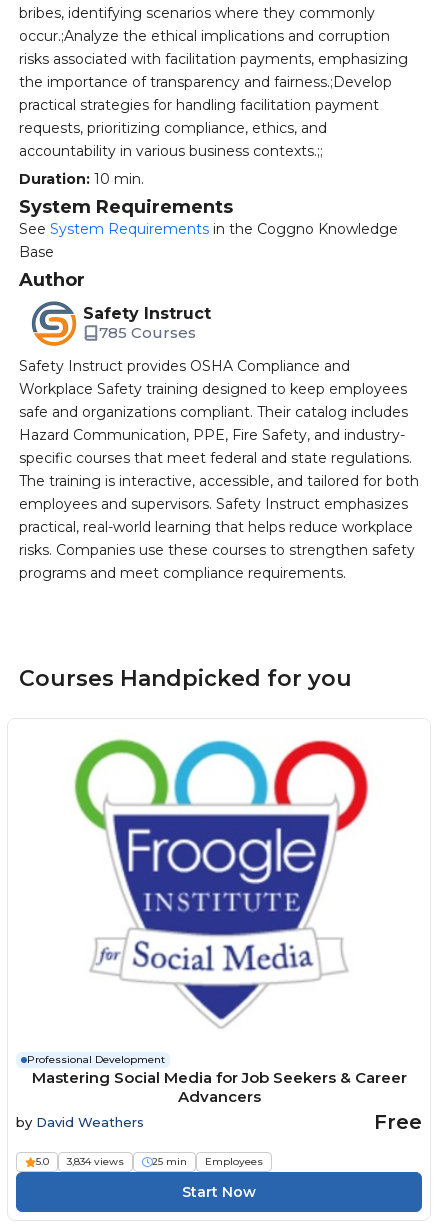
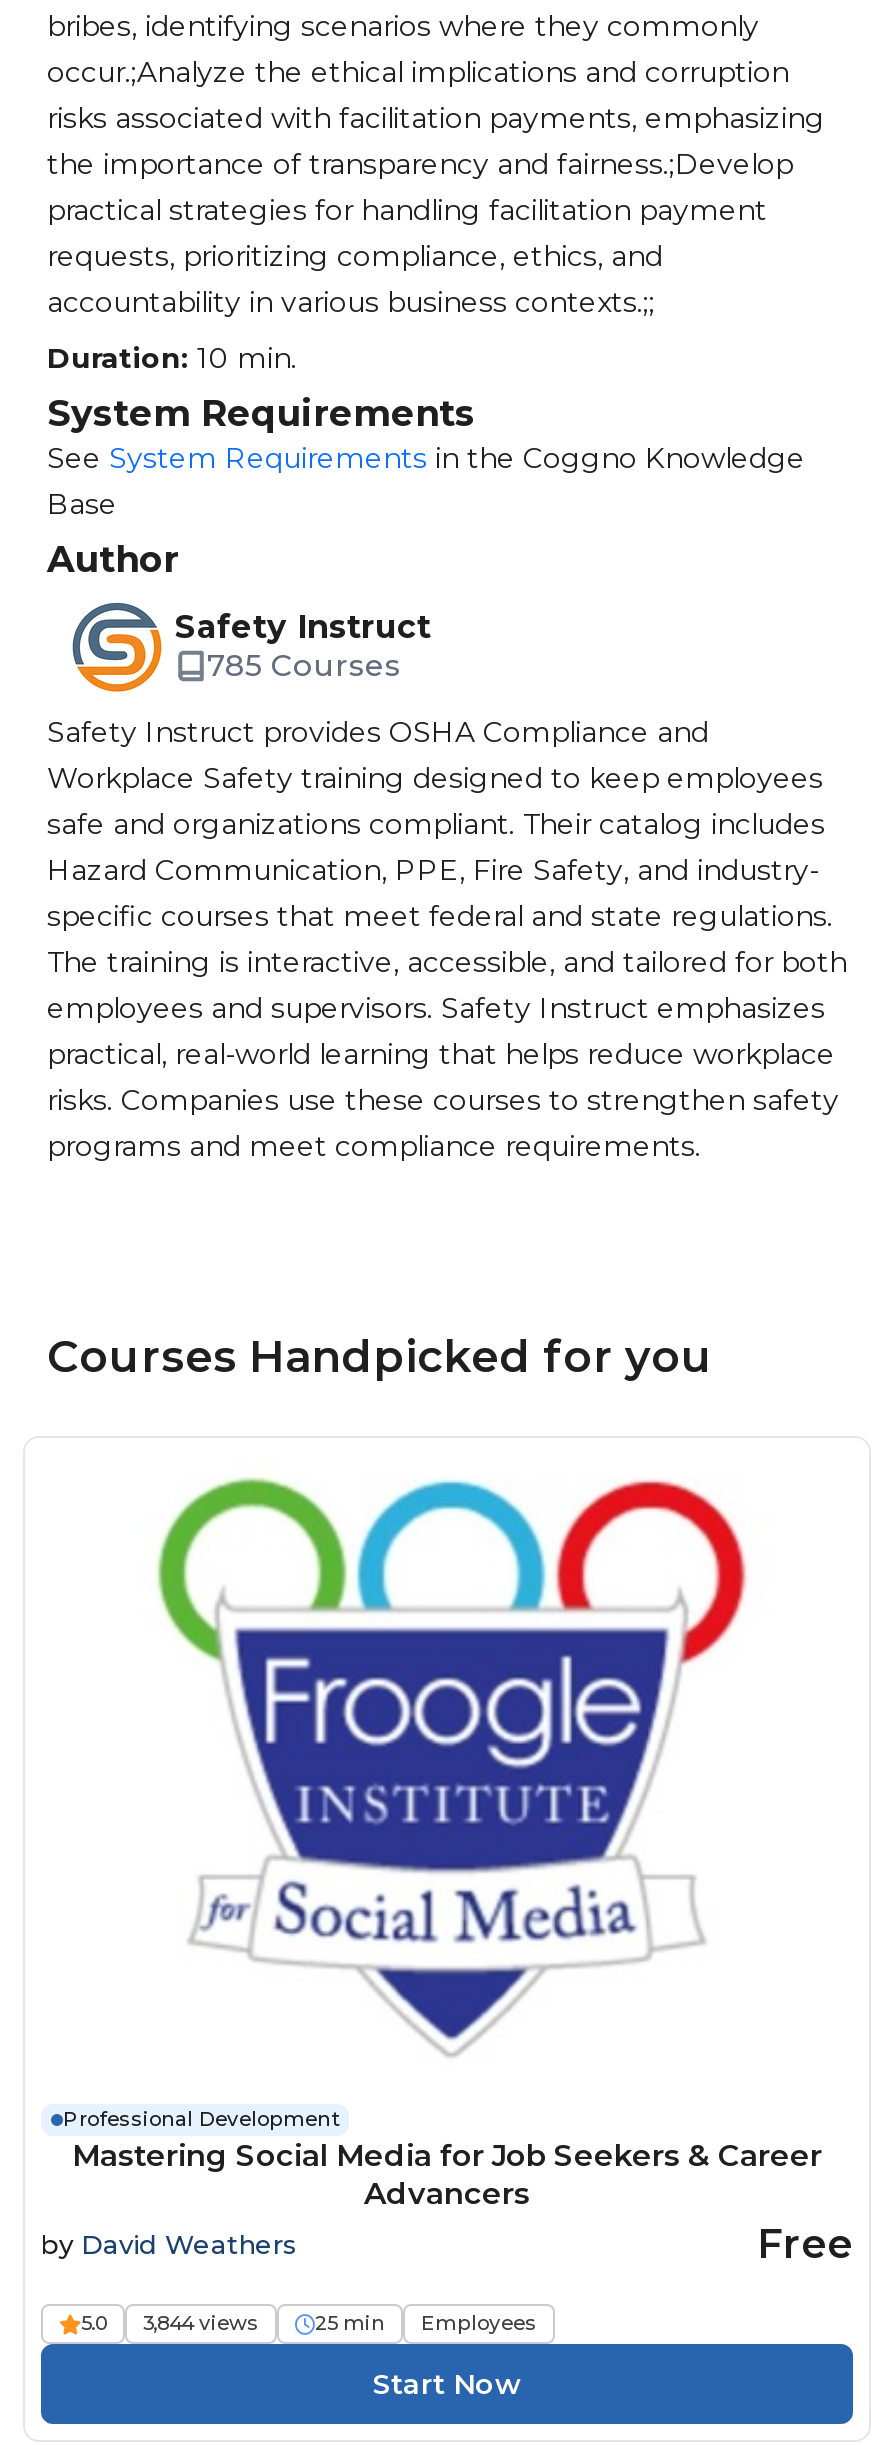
- 5.0 3,834 views
+ 5.0 3,844 views
